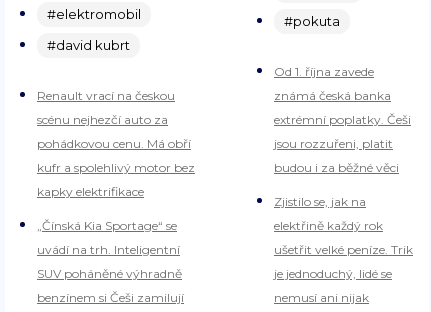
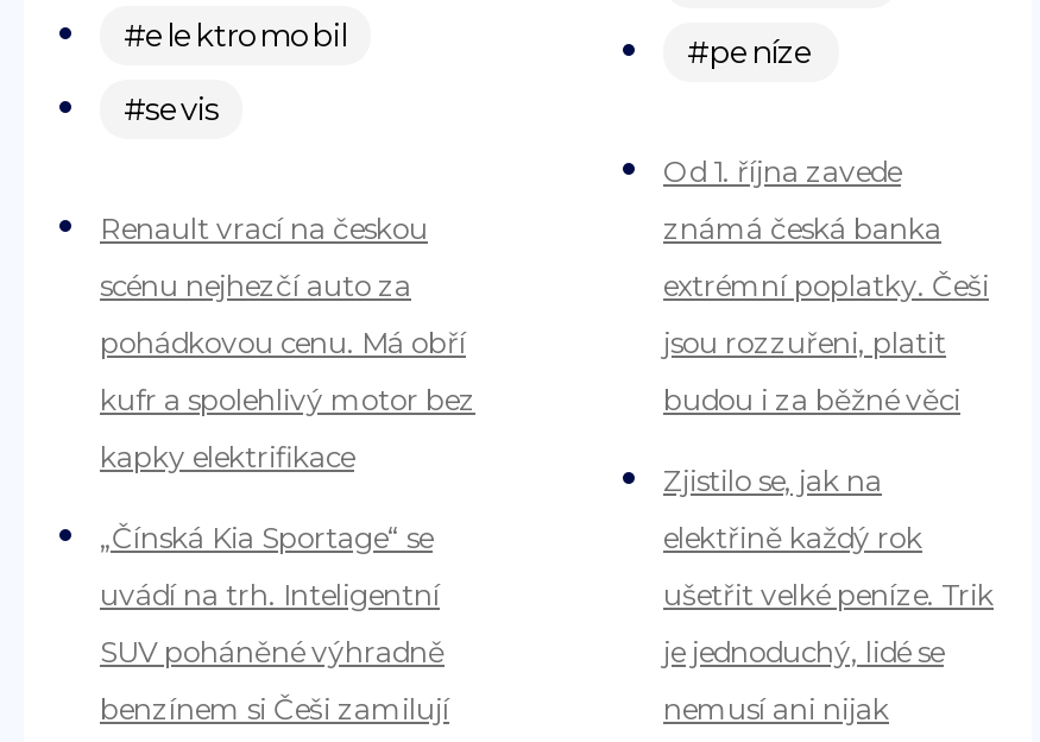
- #pokuta
+ #peníze

- #david kubrt
+ #sevis
